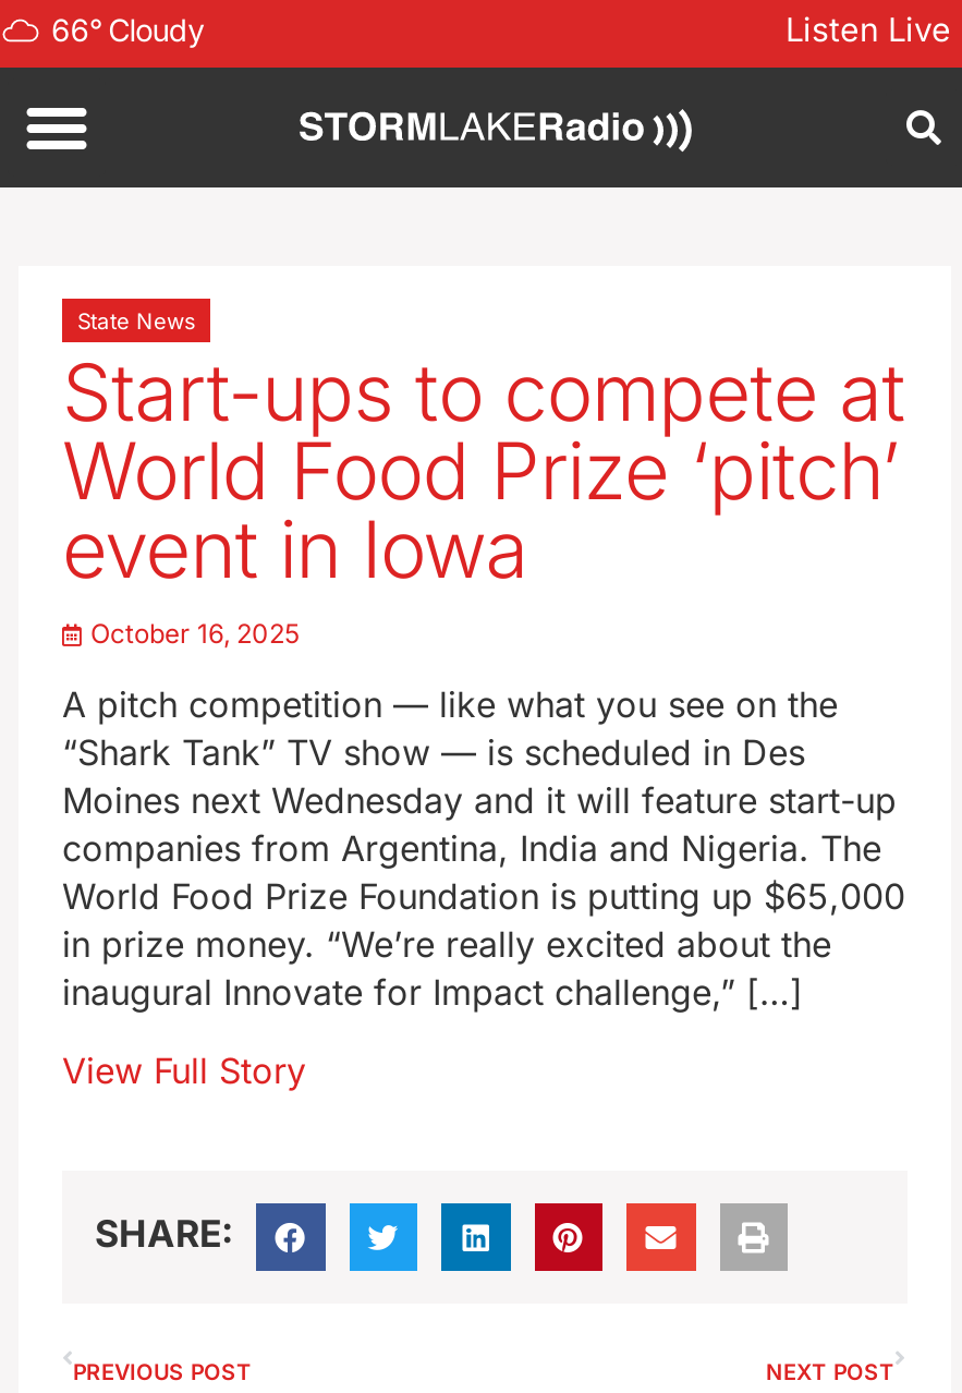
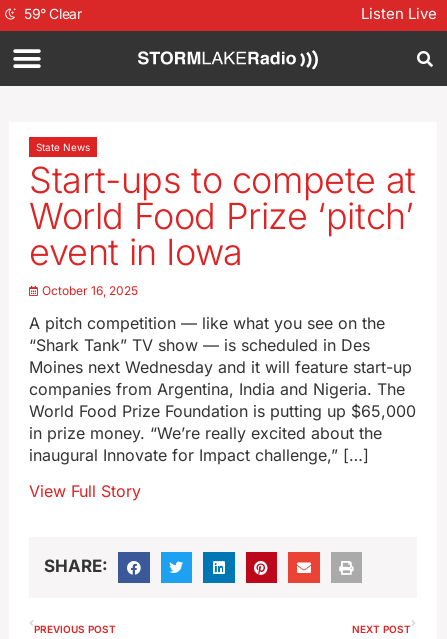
- 66° Cloudy
+ 59° Clear
